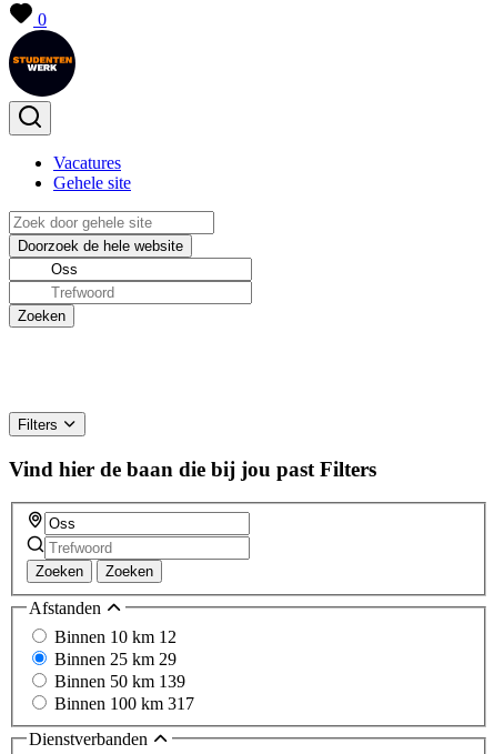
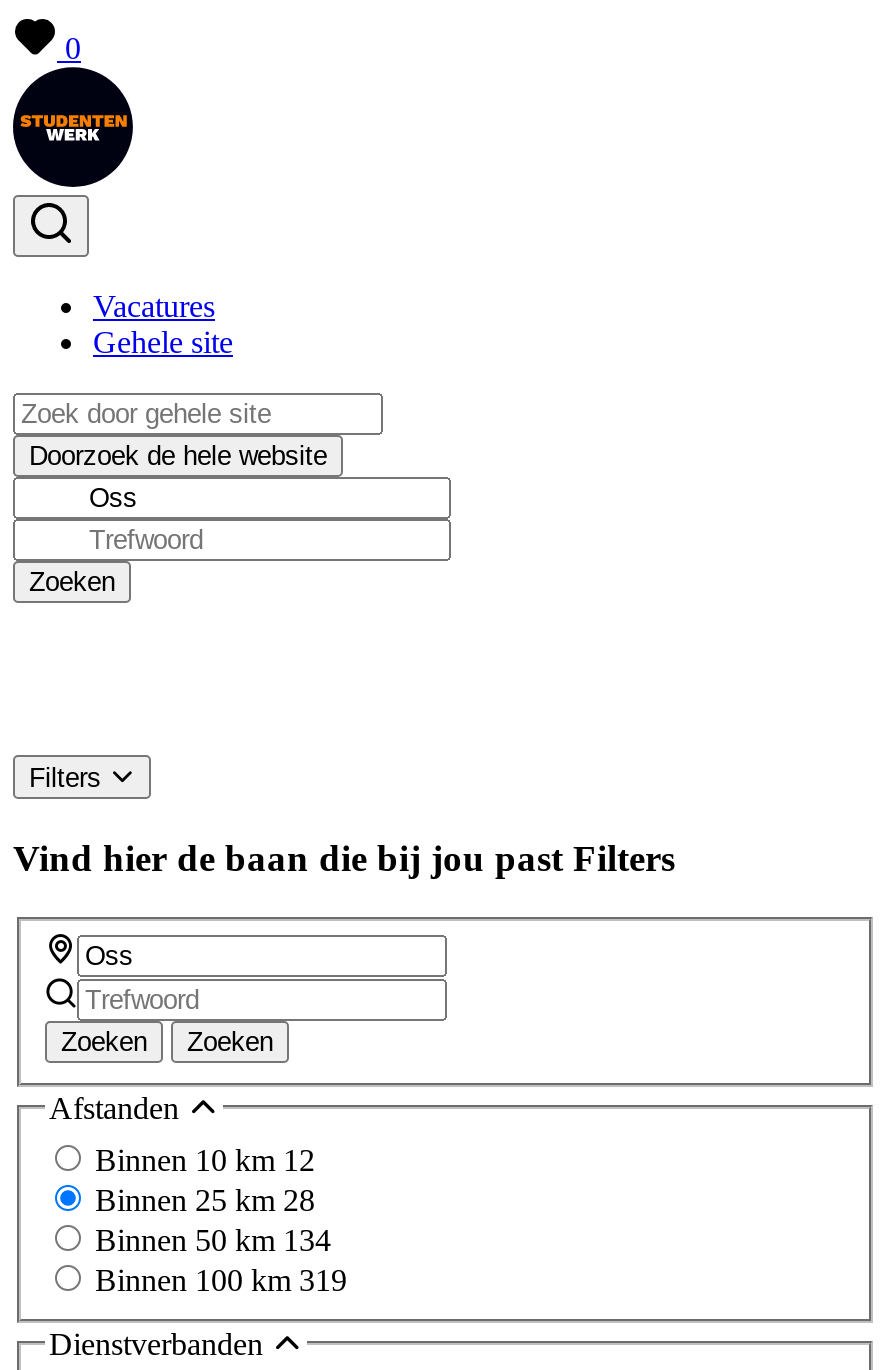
- Binnen 25 km 29
+ Binnen 25 km 28

- Binnen 50 km 139
+ Binnen 50 km 134

- Binnen 100 km 317
+ Binnen 100 km 319
